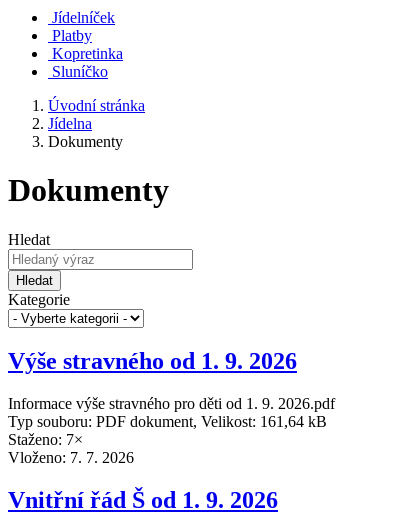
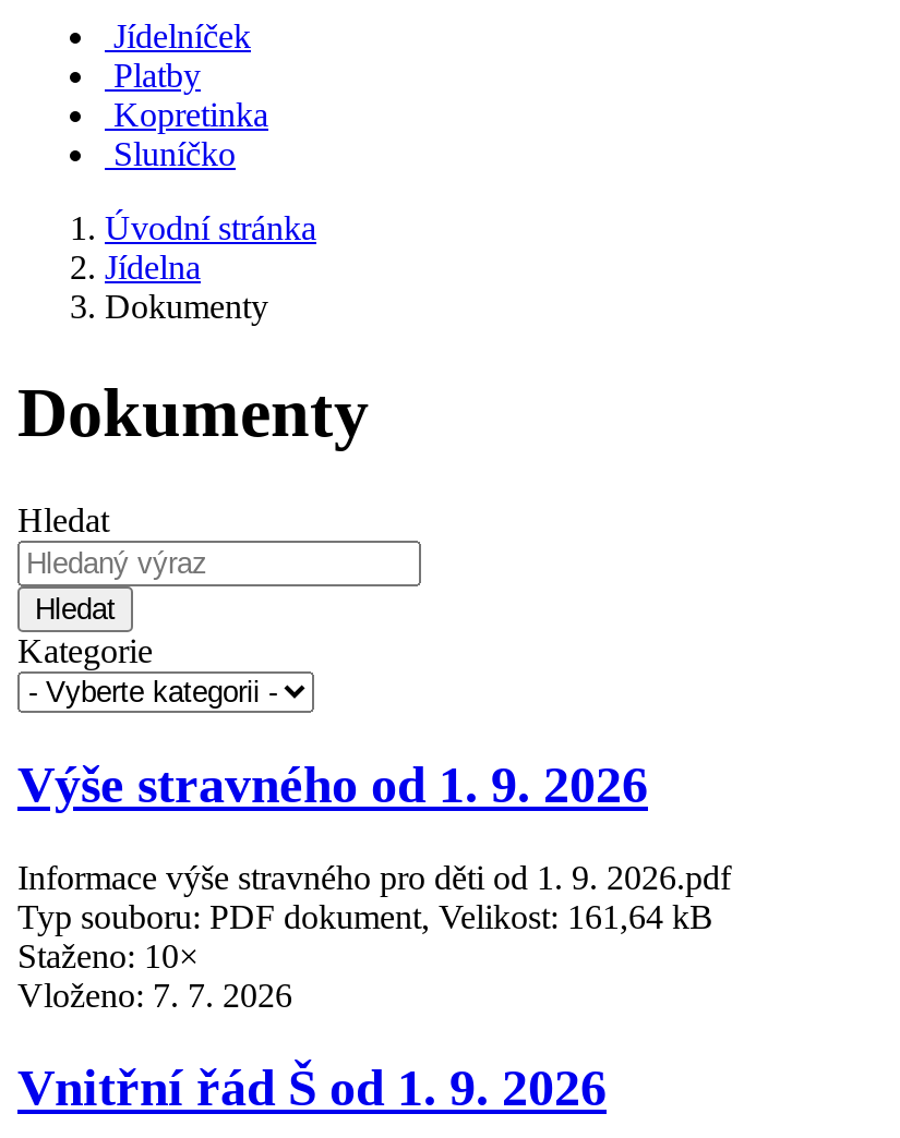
- Staženo: 7×
+ Staženo: 10×
